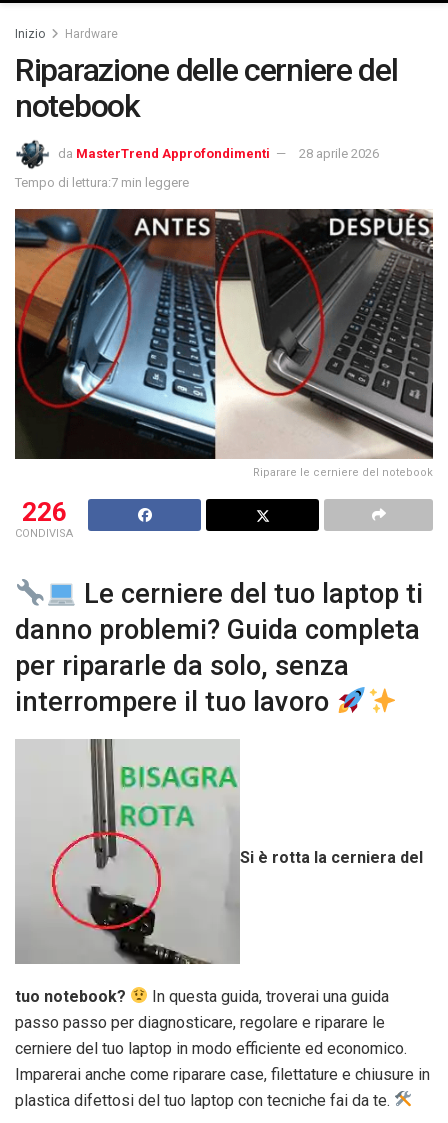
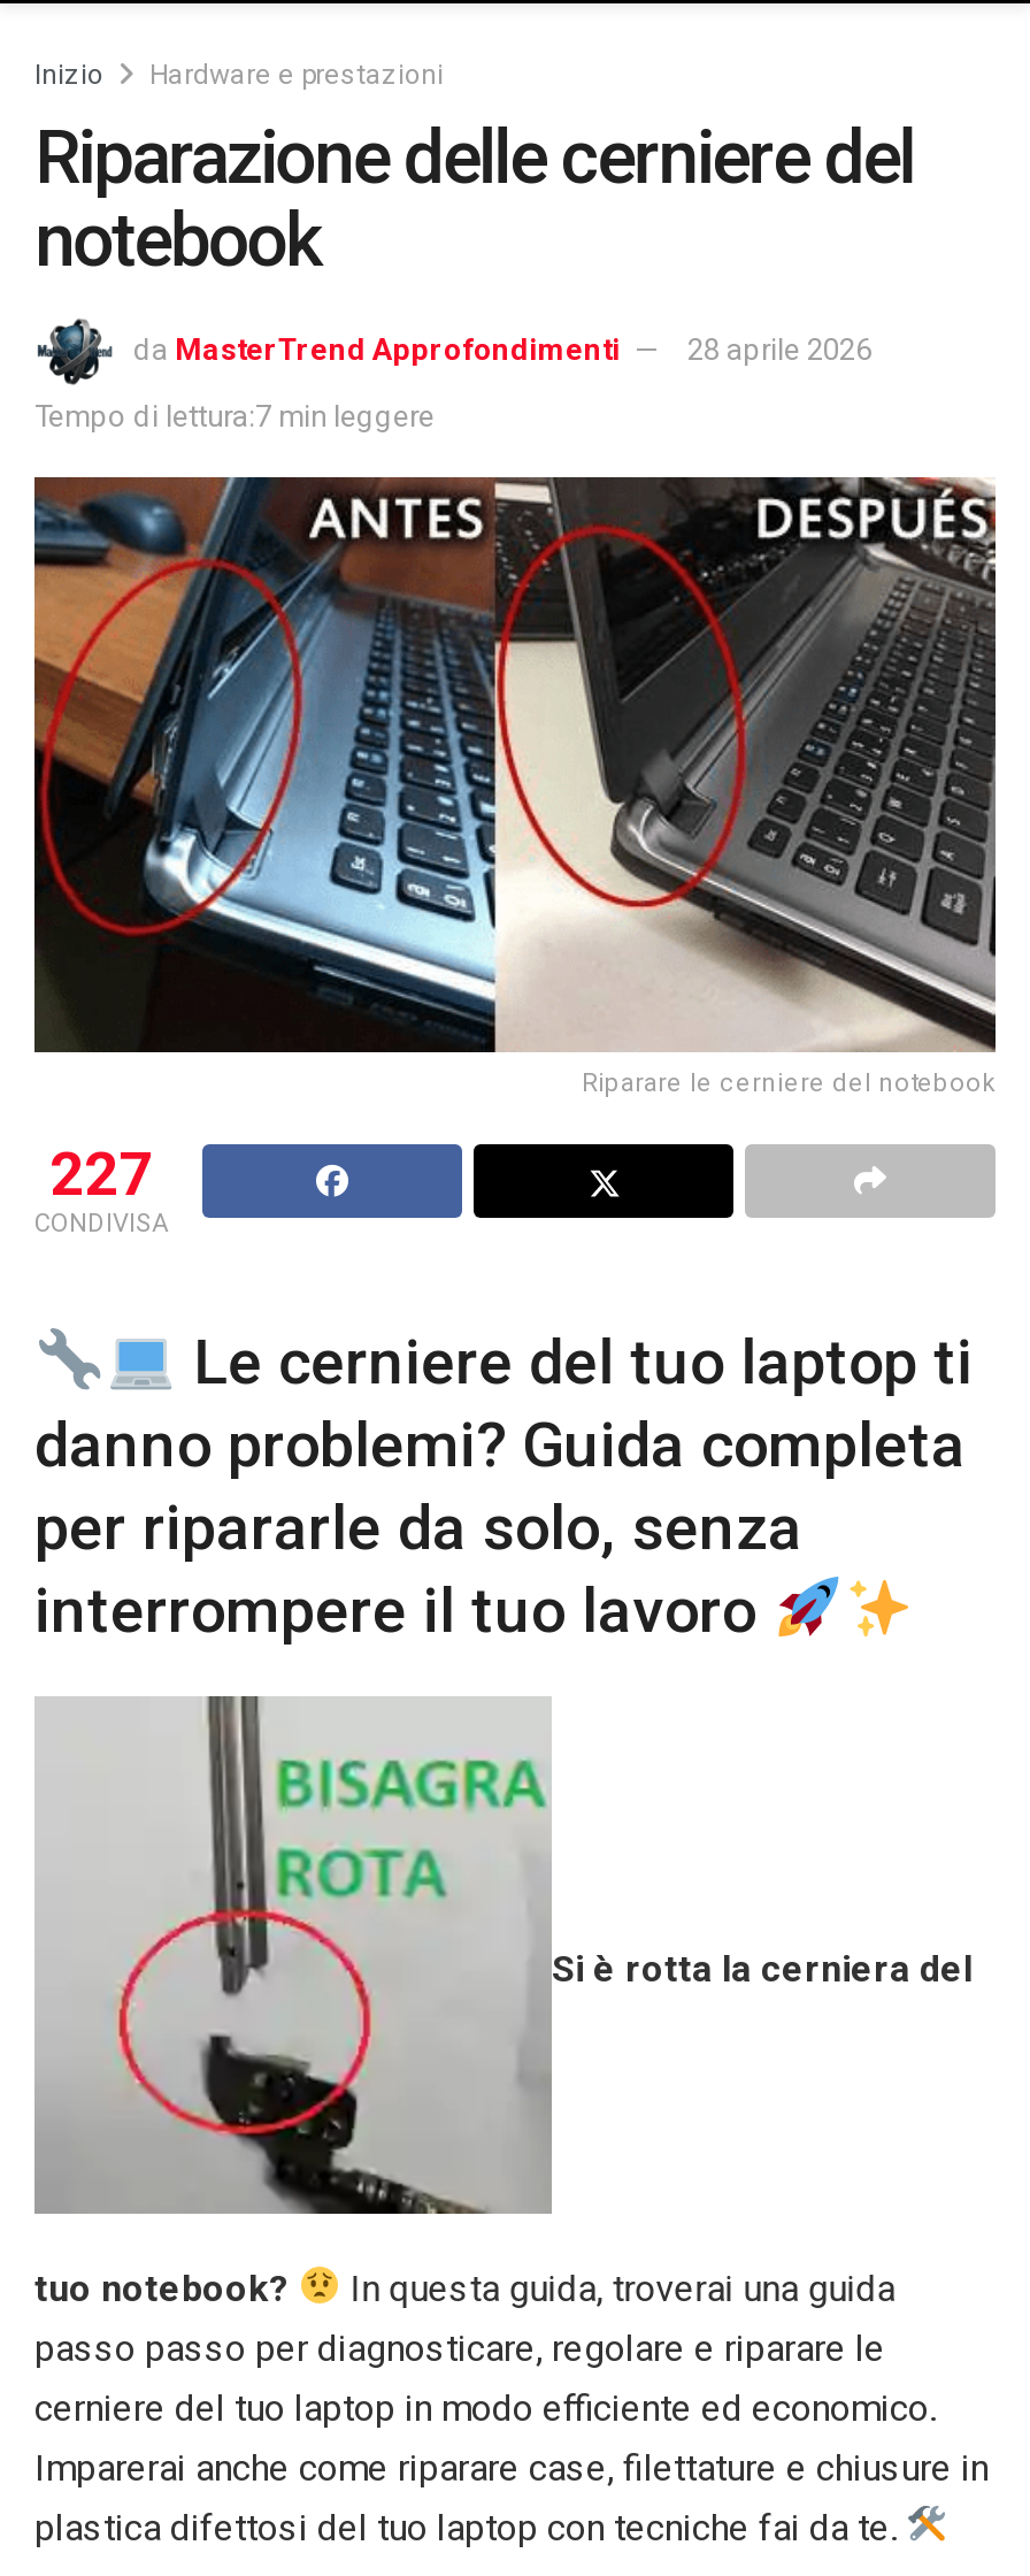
- Hardware
+ Hardware e prestazioni

- 226
+ 227
